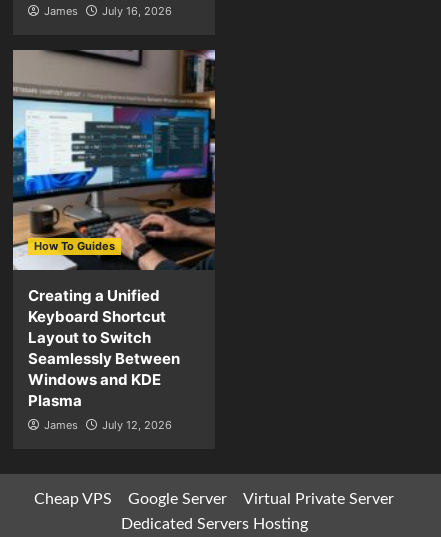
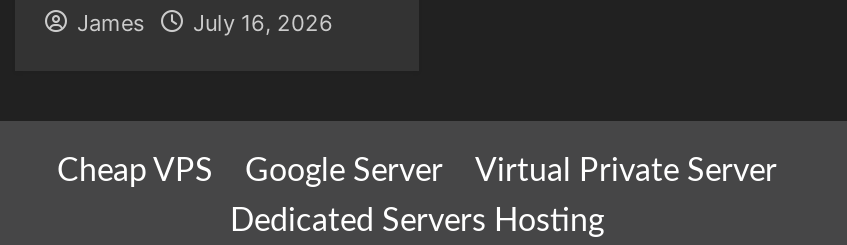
- [image]
- How To Guides
- Creating a Unified
- Keyboard Shortcut
- Layout to Switch
- Seamlessly Between
- Windows and KDE
- Plasma
- James
- July 12, 2026
